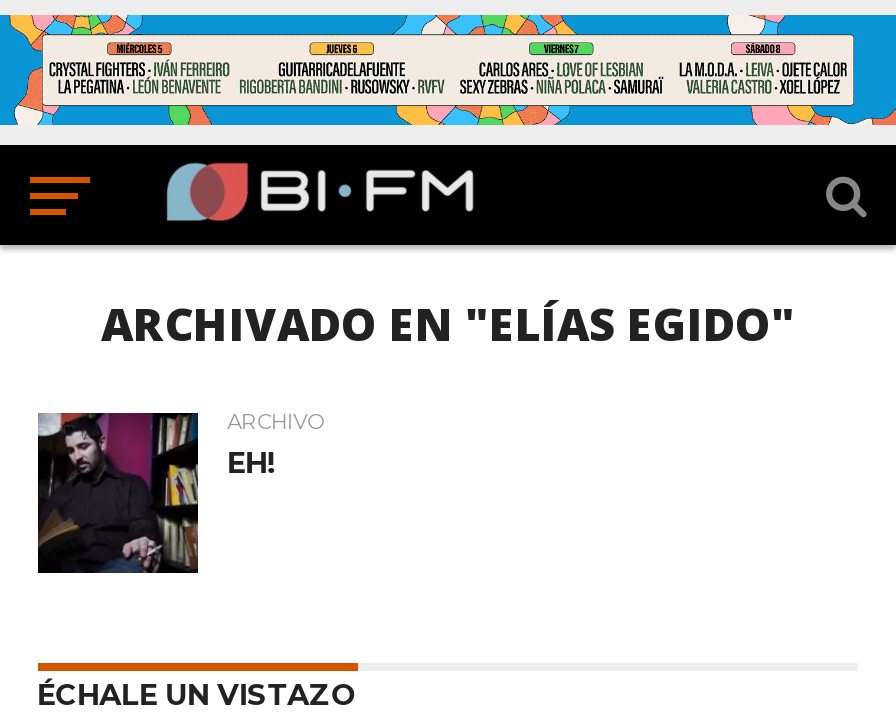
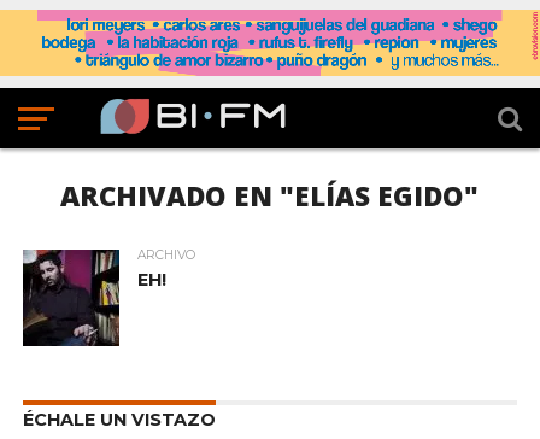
- [image]
+ [image]
